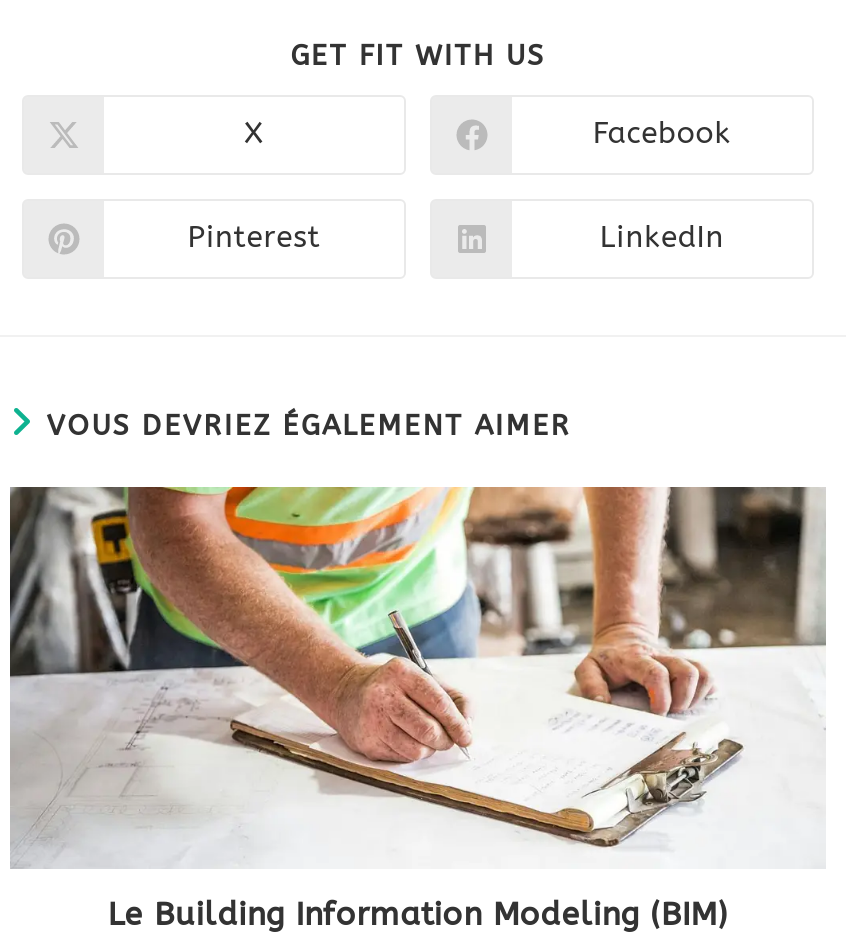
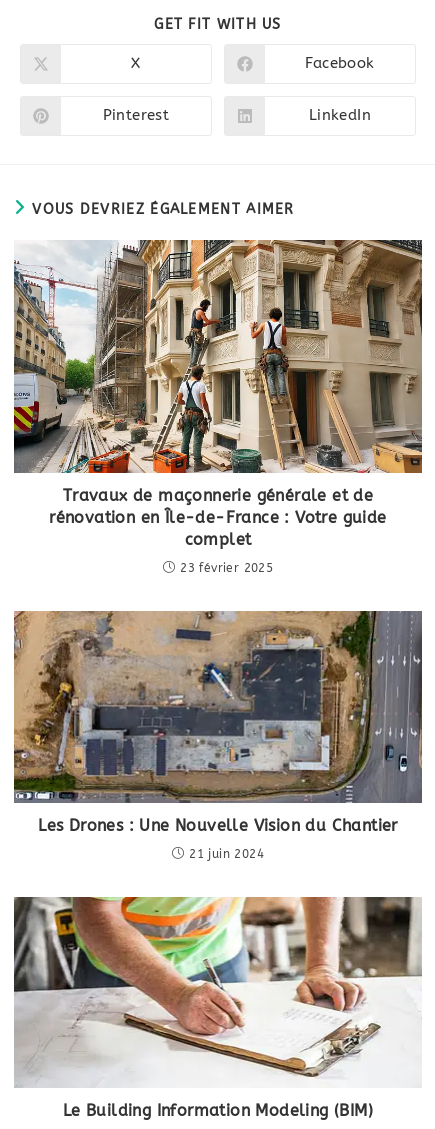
+ [image]
+ Travaux de maçonnerie générale et de
+ rénovation en Île-de-France : Votre guide
+ complet
+ 23 février 2025

+ [image]
+ Les Drones : Une Nouvelle Vision du Chantier
+ 21 juin 2024
